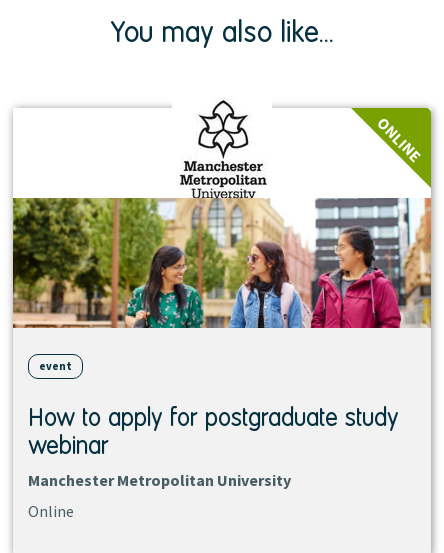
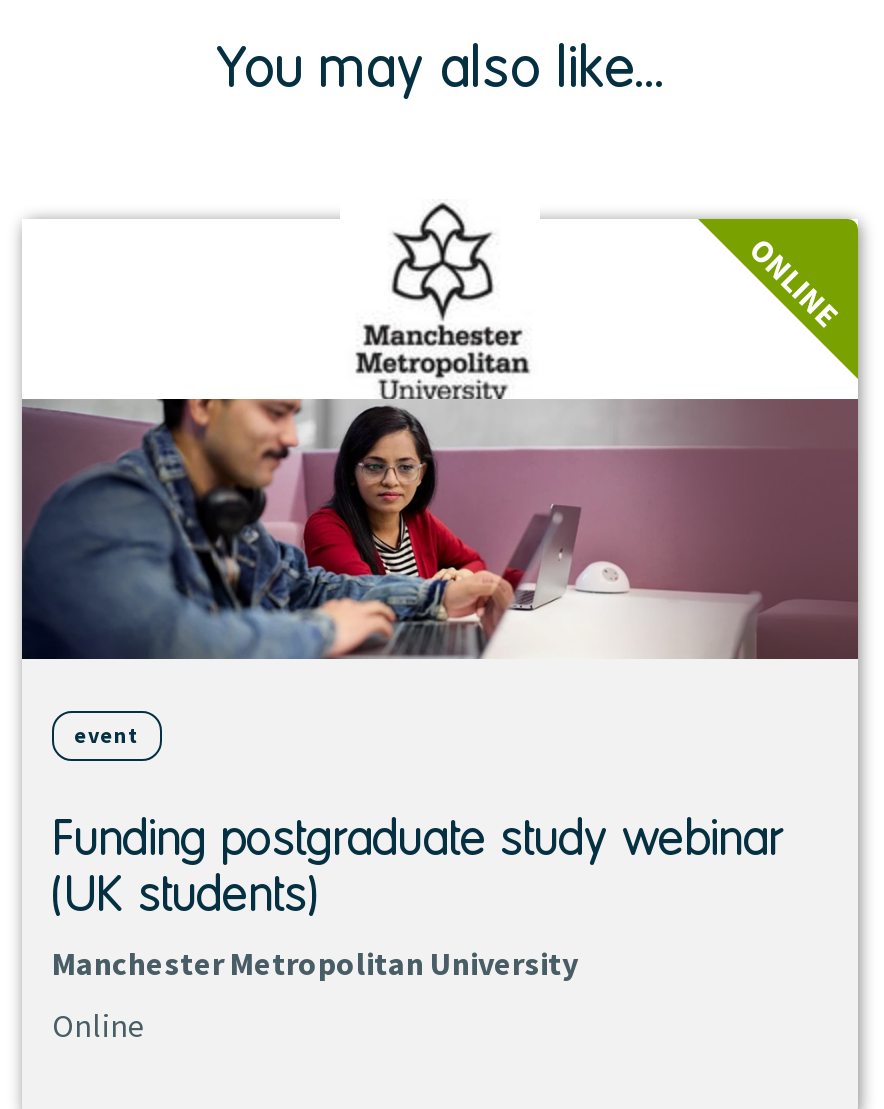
- [image]
+ [image]

- How to apply for postgraduate study
- webinar
+ Funding postgraduate study webinar
+ (UK students)
